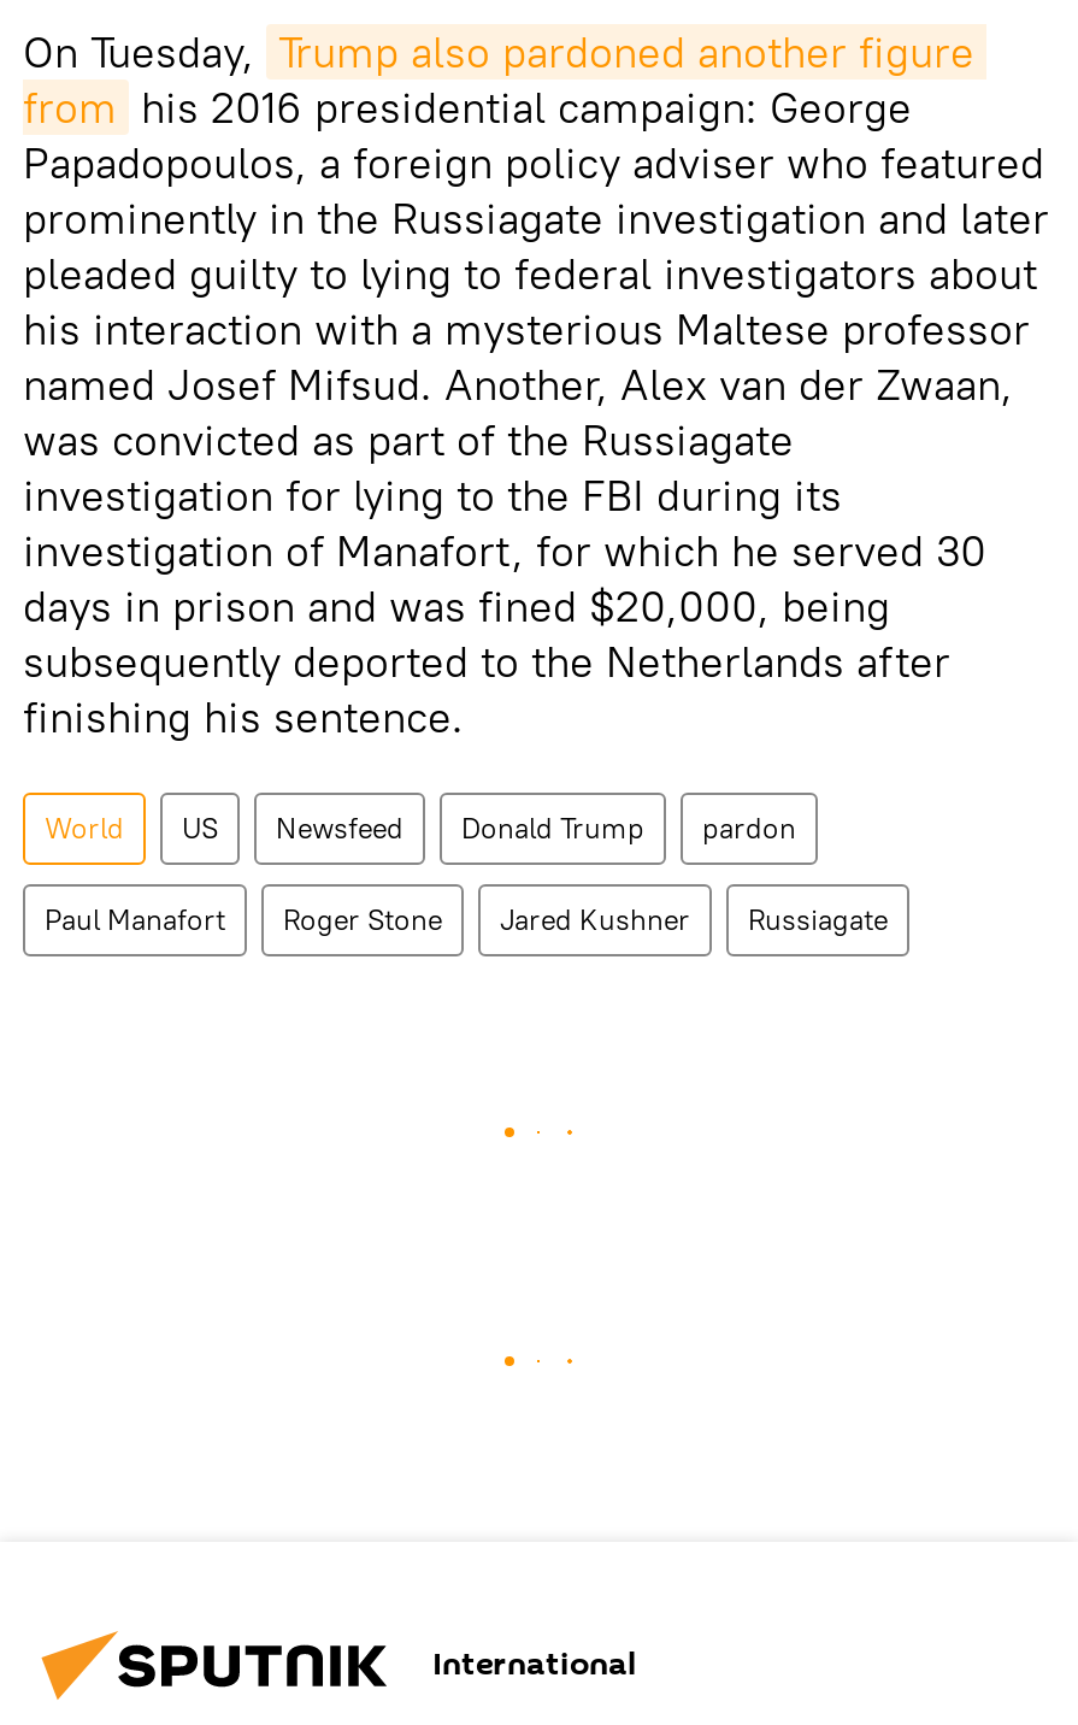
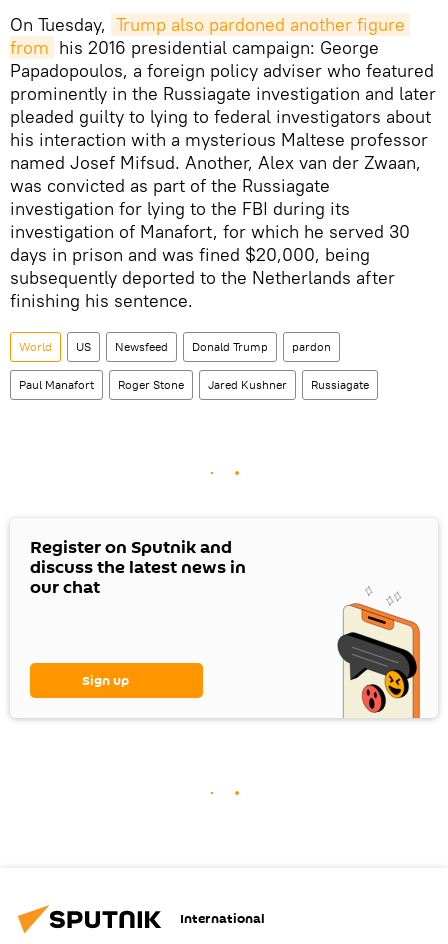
+ Register on Sputnik and
+ discuss the latest news in
+ our chat

+ Sign up

+ [image]
